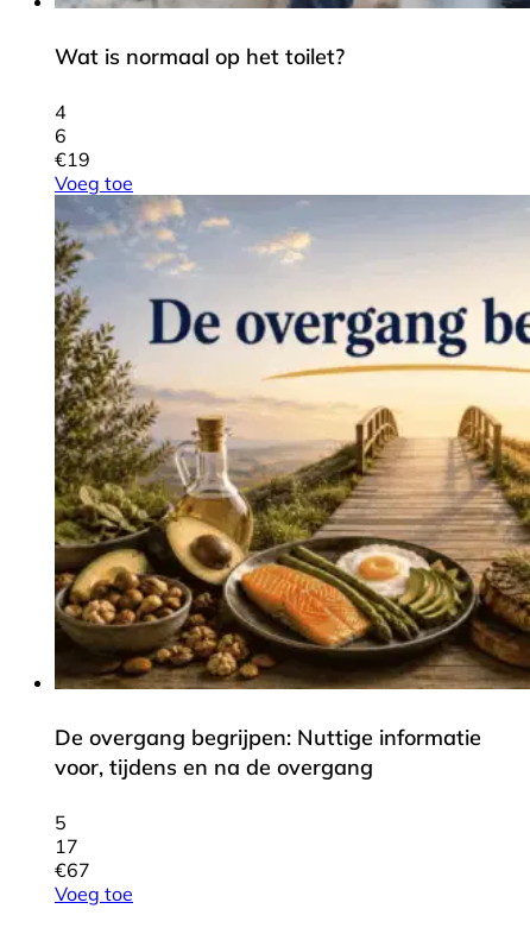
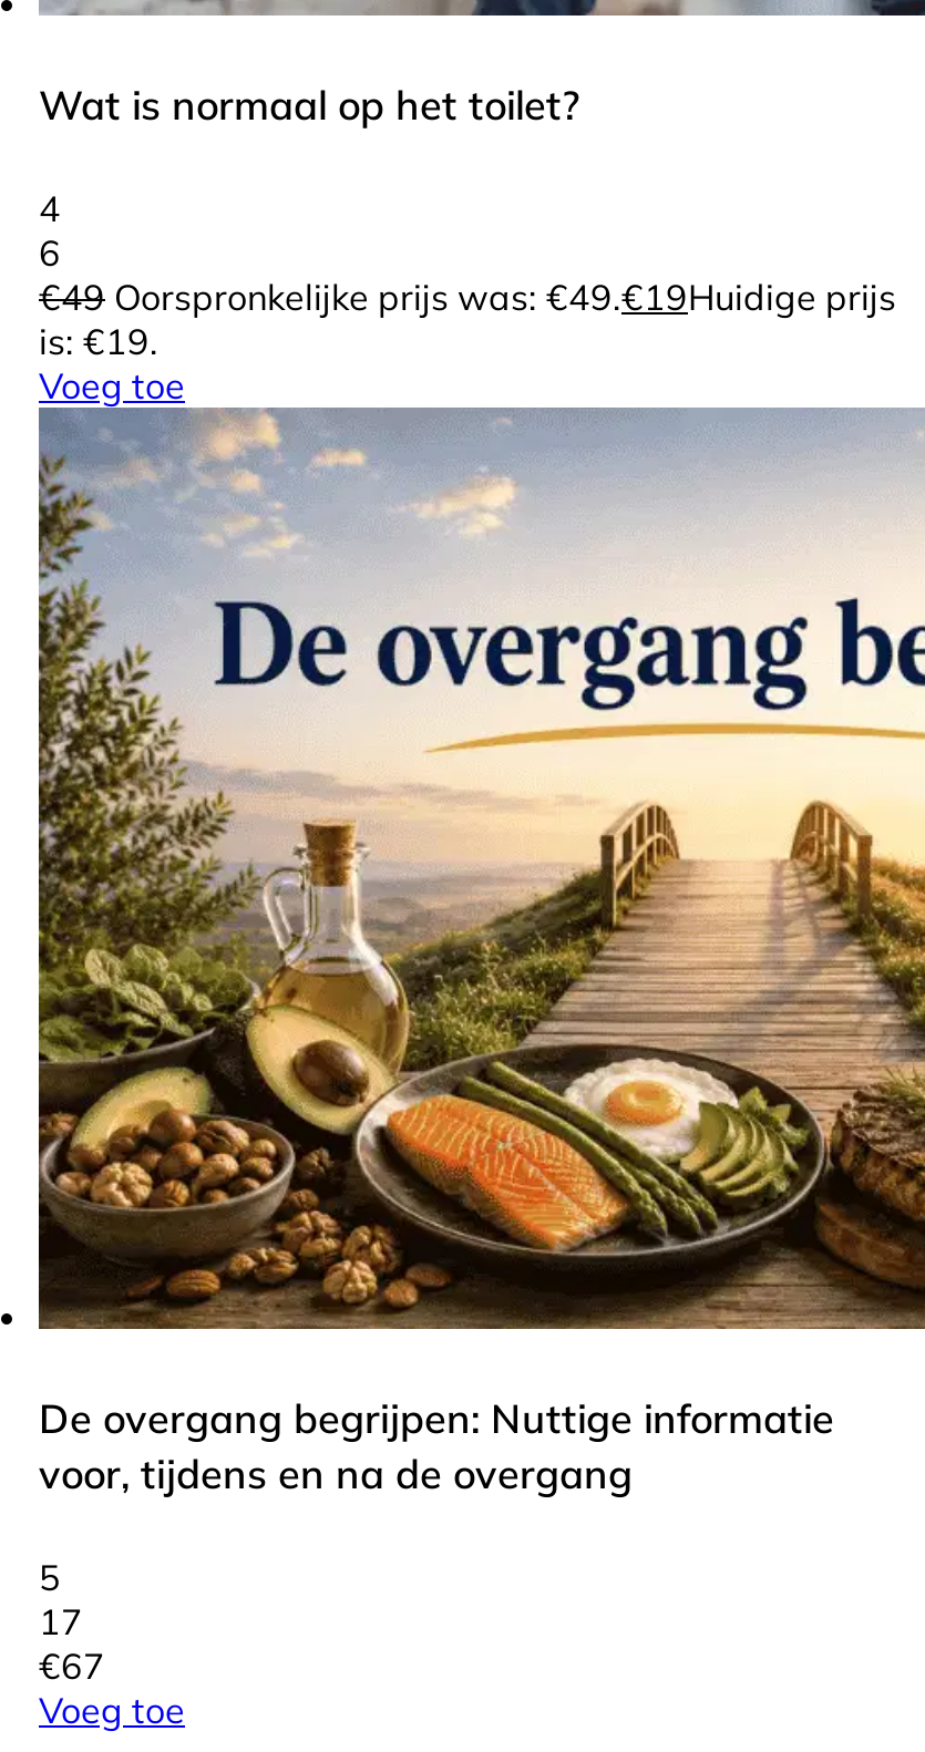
- €19
+ €49 Oorspronkelijke prijs was: €49.€19Huidige prijs
+ is: €19.
